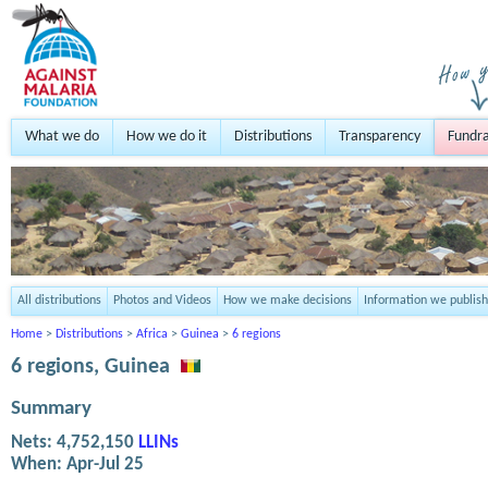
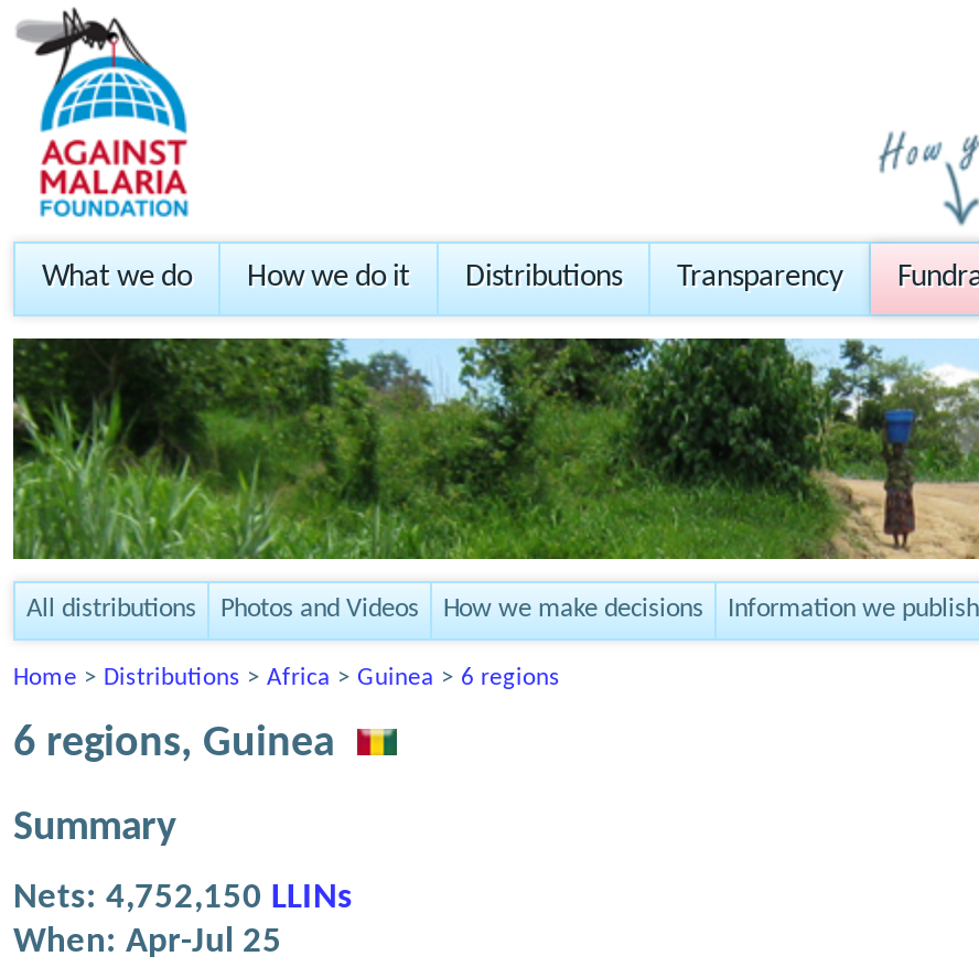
- [image]
+ [image]
